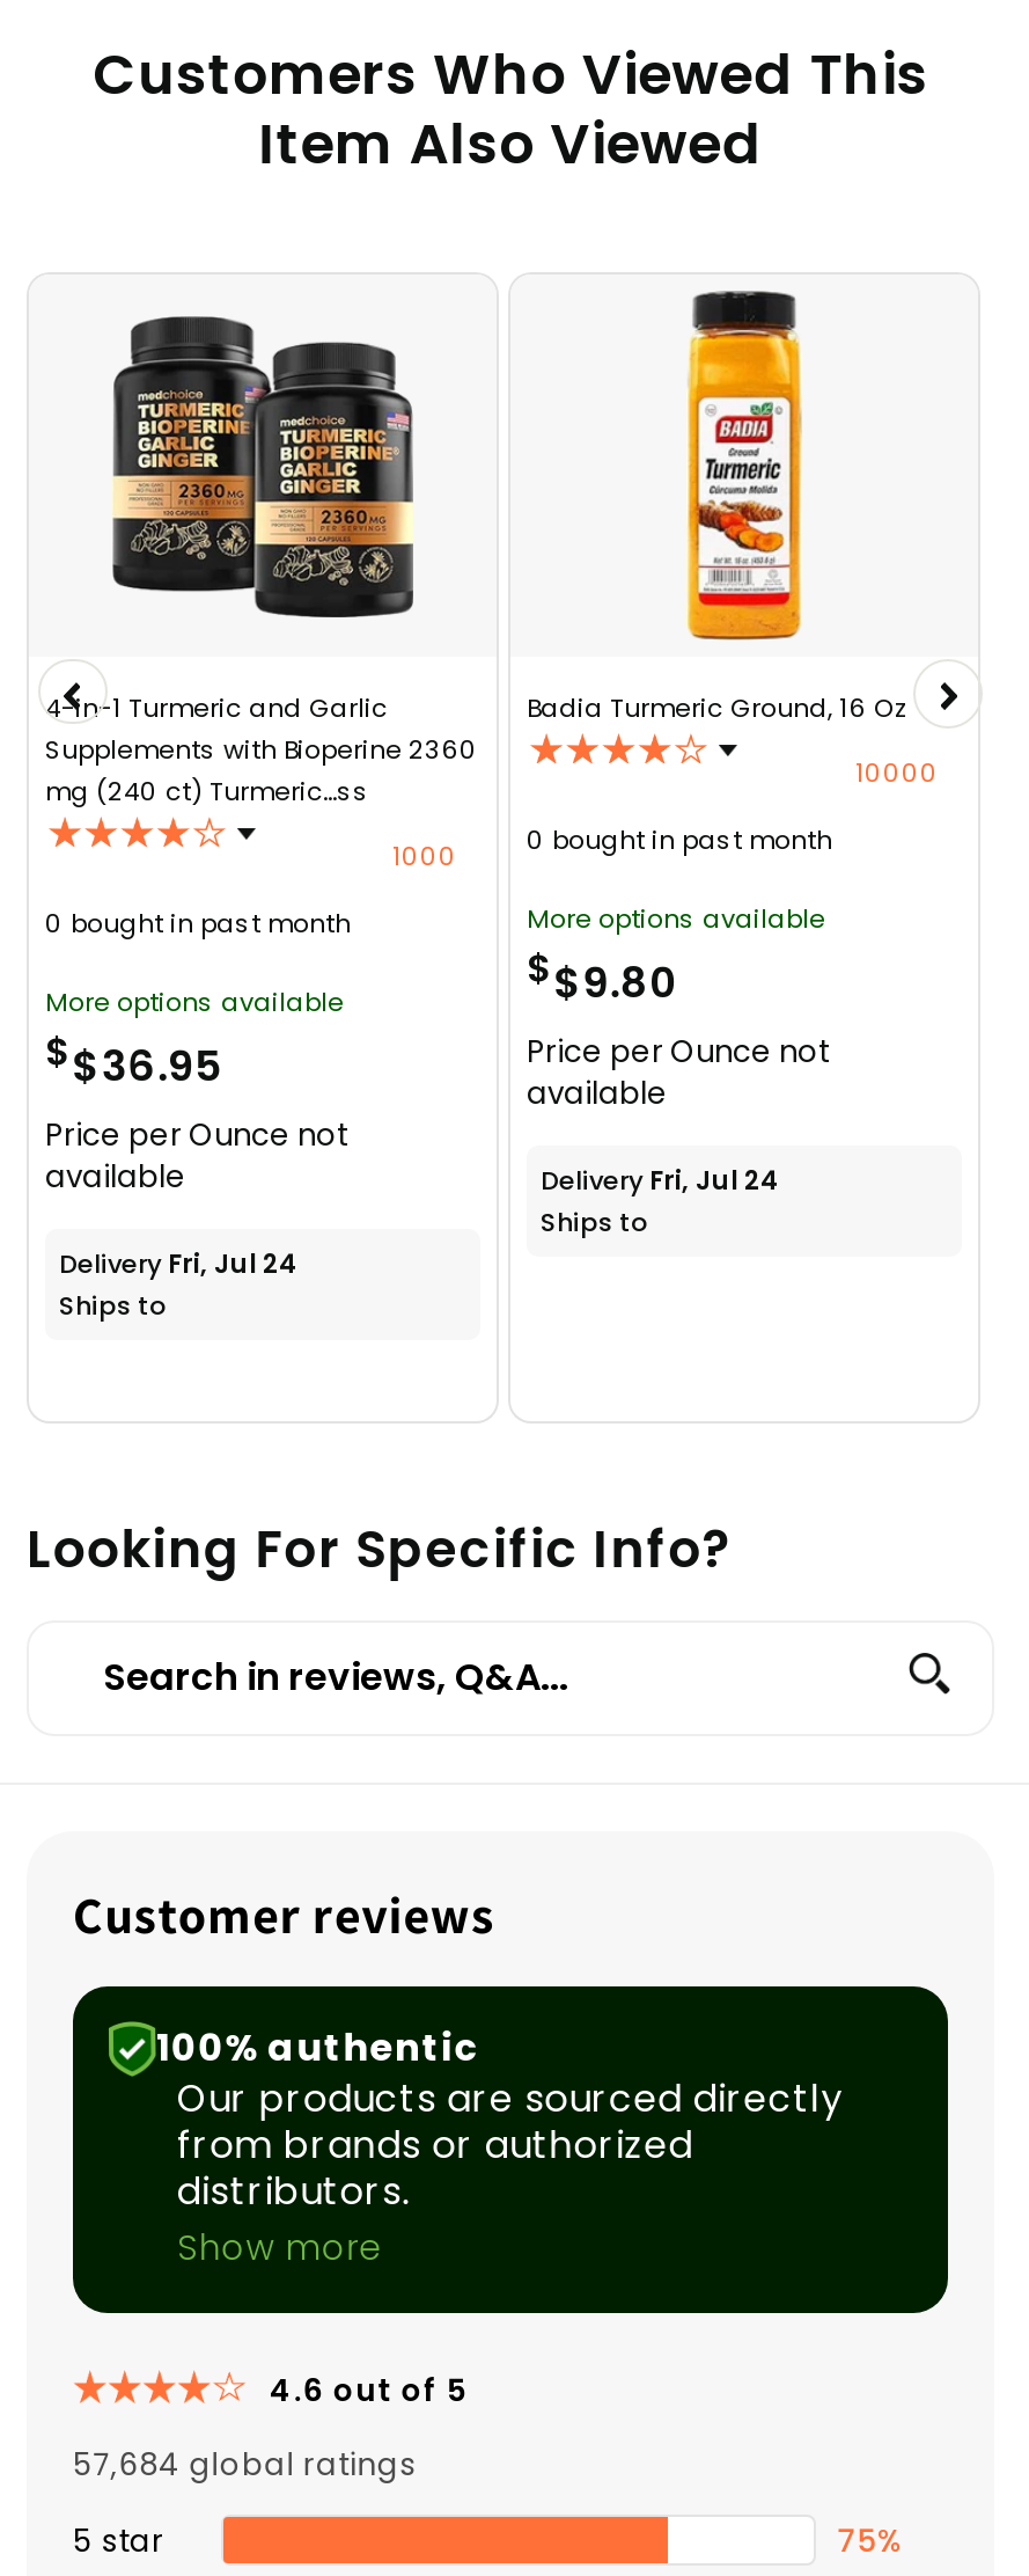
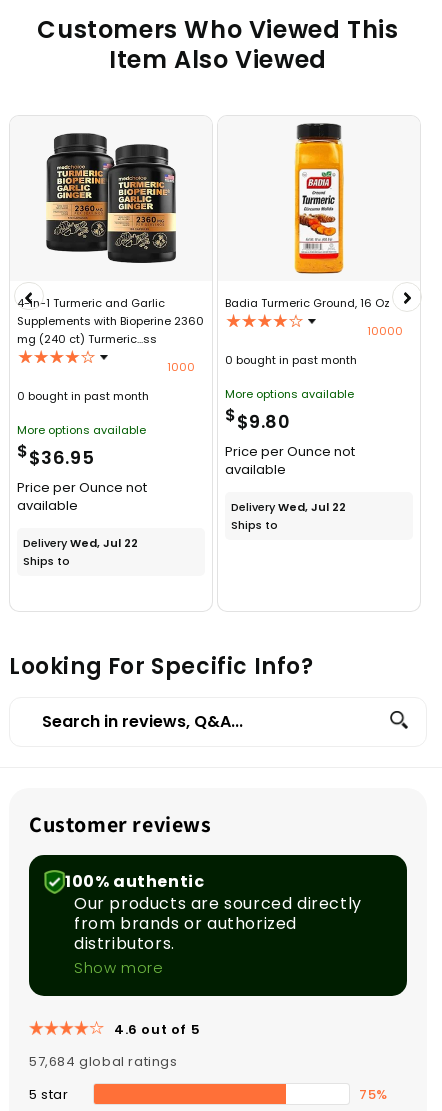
- Delivery Fri, Jul 24
+ Delivery Wed, Jul 22

- Delivery Fri, Jul 24
+ Delivery Wed, Jul 22
